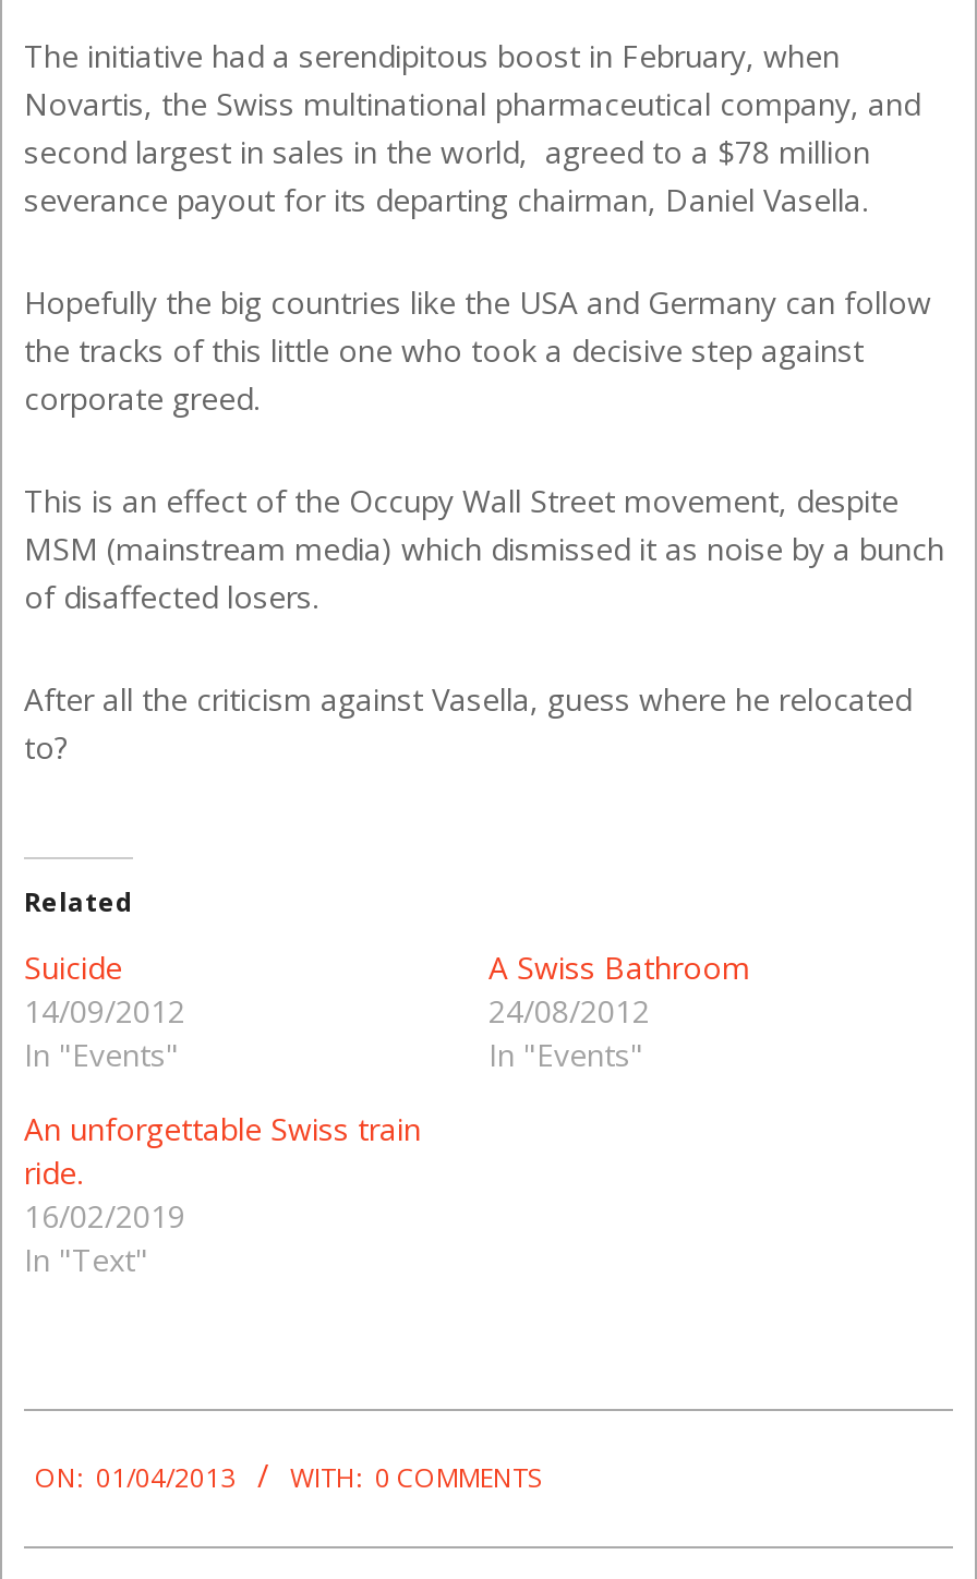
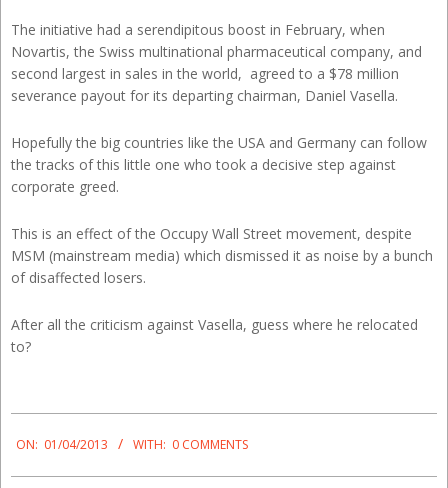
- Related
- Suicide
- 14/09/2012
- In "Events"

- A Swiss Bathroom
- 24/08/2012
- In "Events"
- An unforgettable Swiss train
- ride.
- 16/02/2019
- In "Text"
